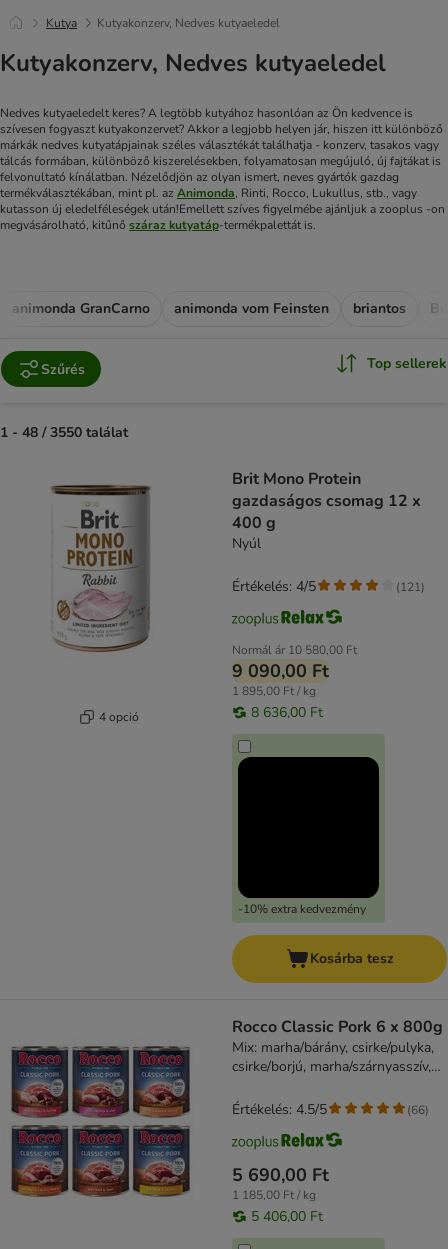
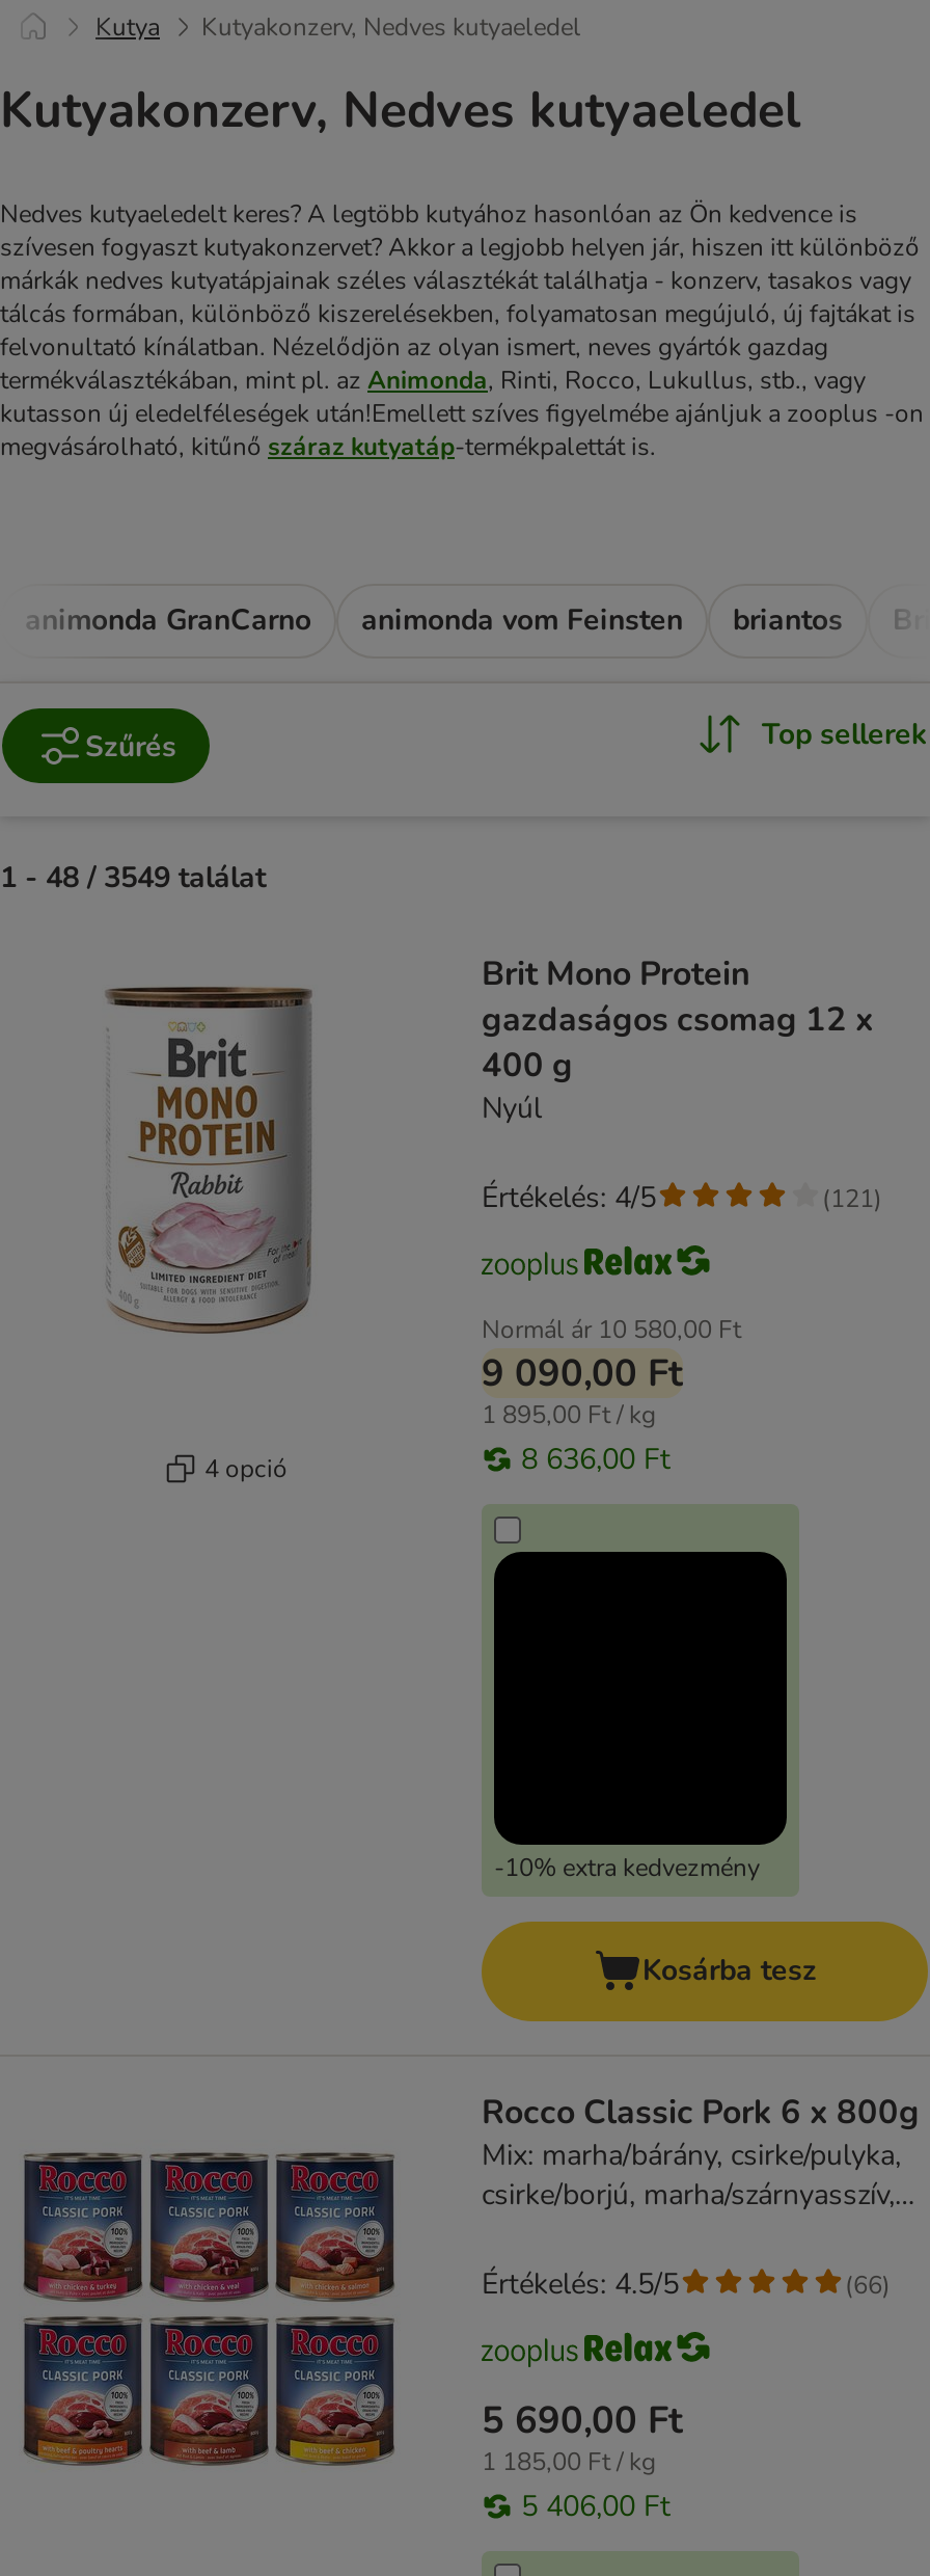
- 1 - 48 / 3550 találat
+ 1 - 48 / 3549 találat
